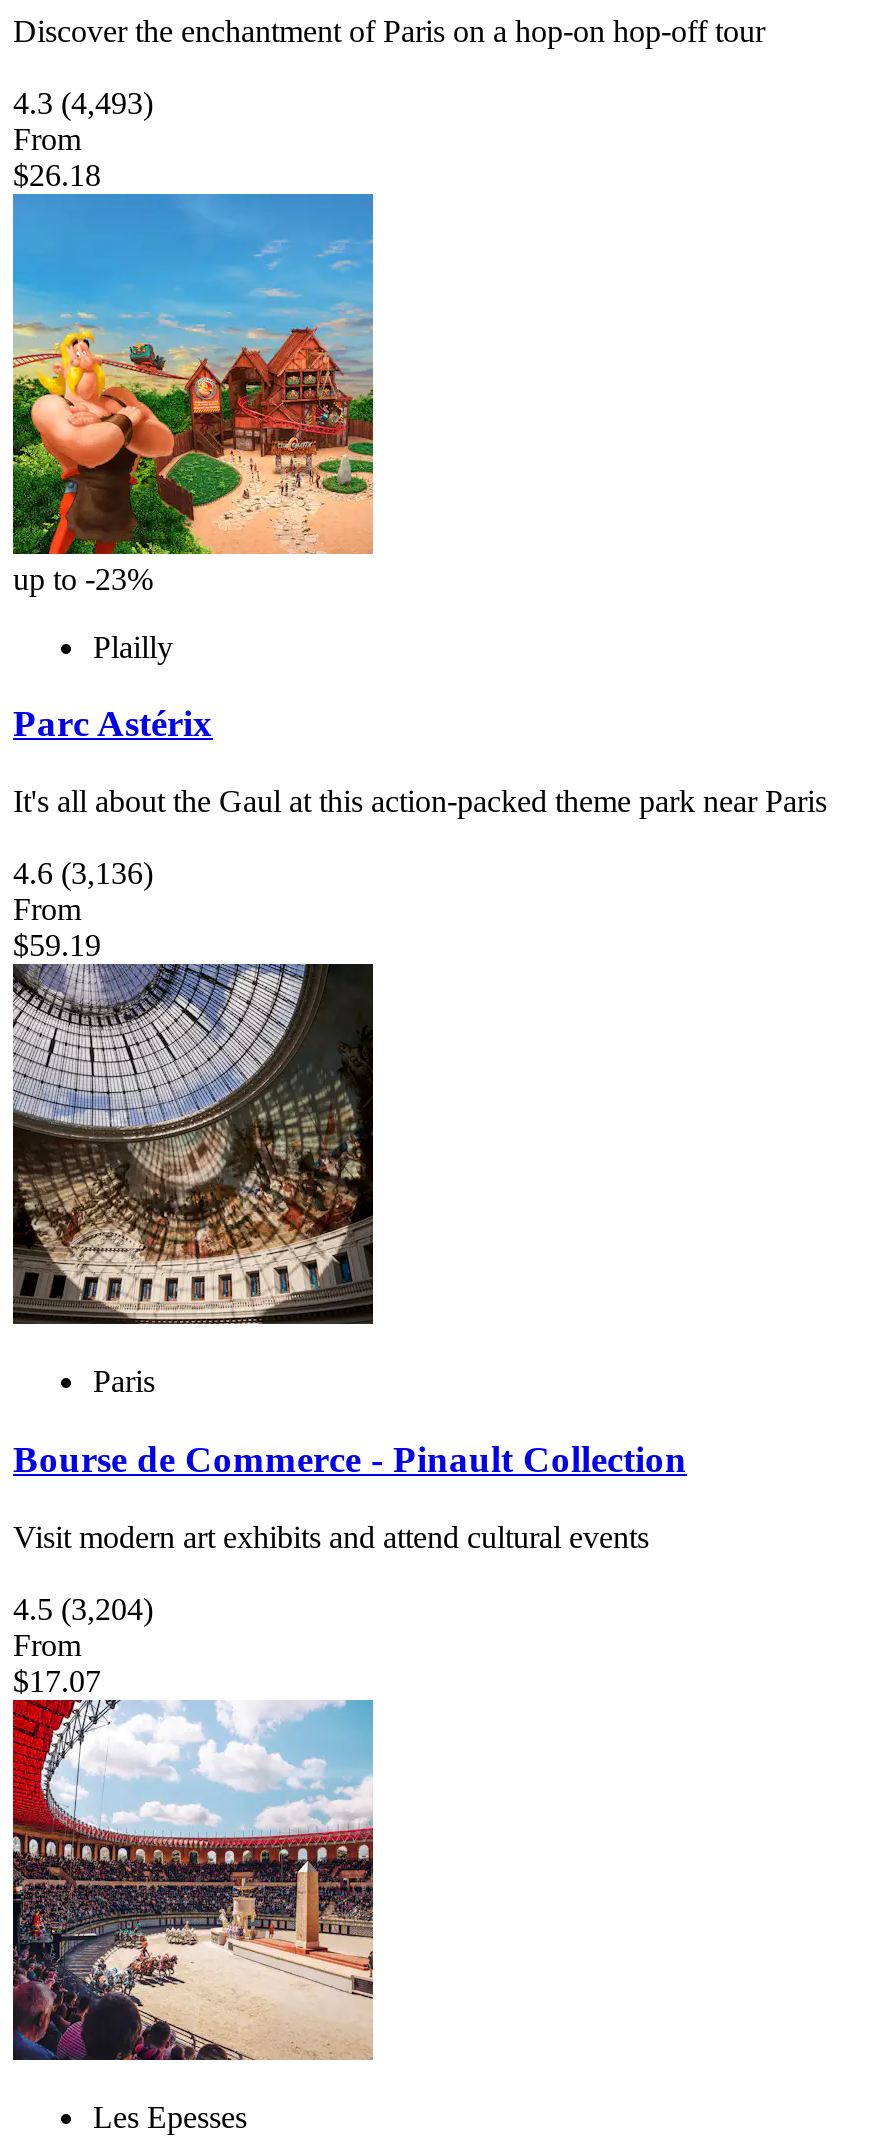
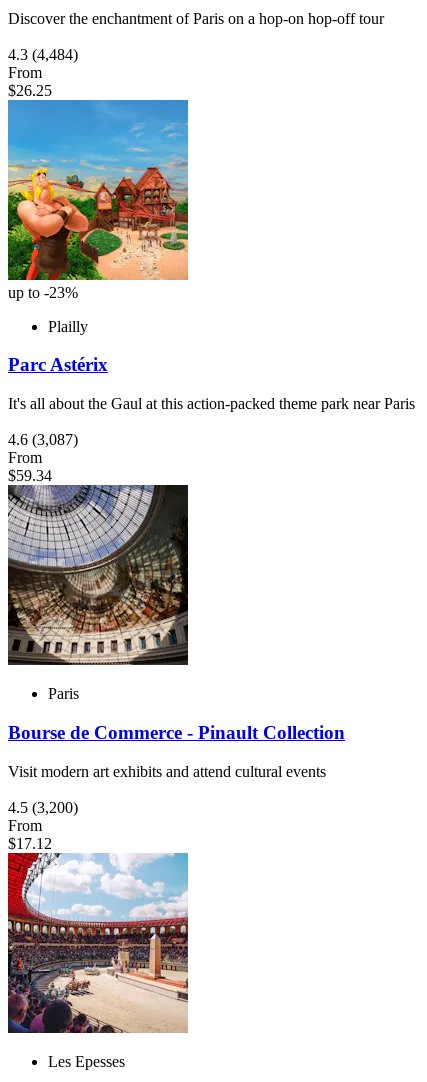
- 4.3 (4,493)
+ 4.3 (4,484)

- $26.18
+ $26.25

- 4.6 (3,136)
+ 4.6 (3,087)

- $59.19
+ $59.34

- 4.5 (3,204)
+ 4.5 (3,200)

- $17.07
+ $17.12
